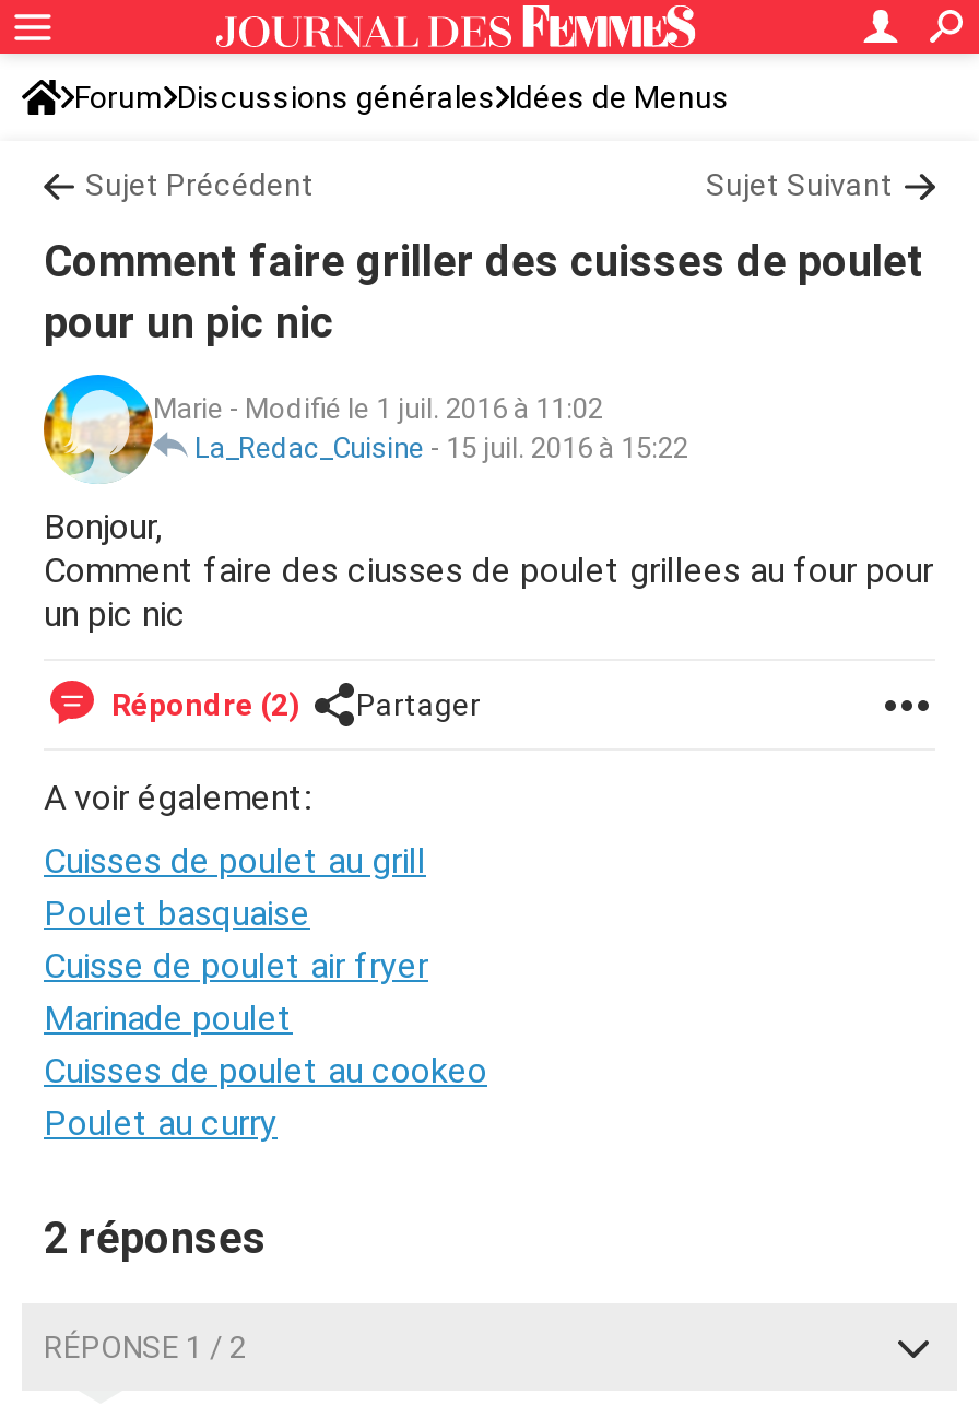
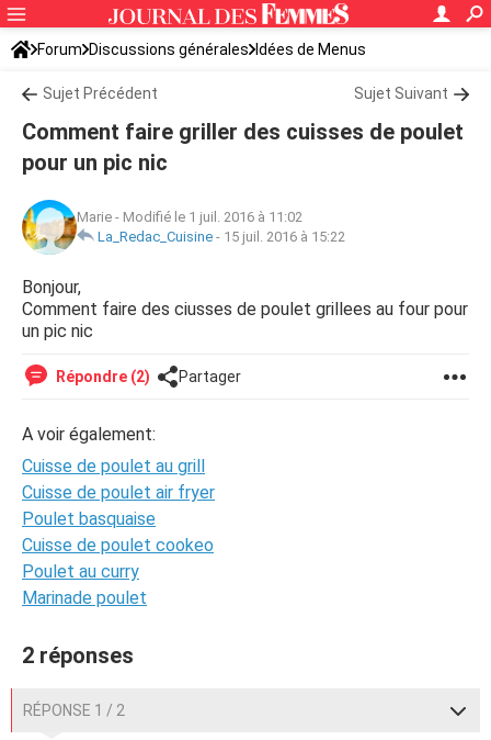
- Cuisses de poulet au grill
+ Cuisse de poulet au grill

moved down: Poulet basquaise

moved down: Marinade poulet

- Cuisses de poulet au cookeo
+ Cuisse de poulet cookeo
